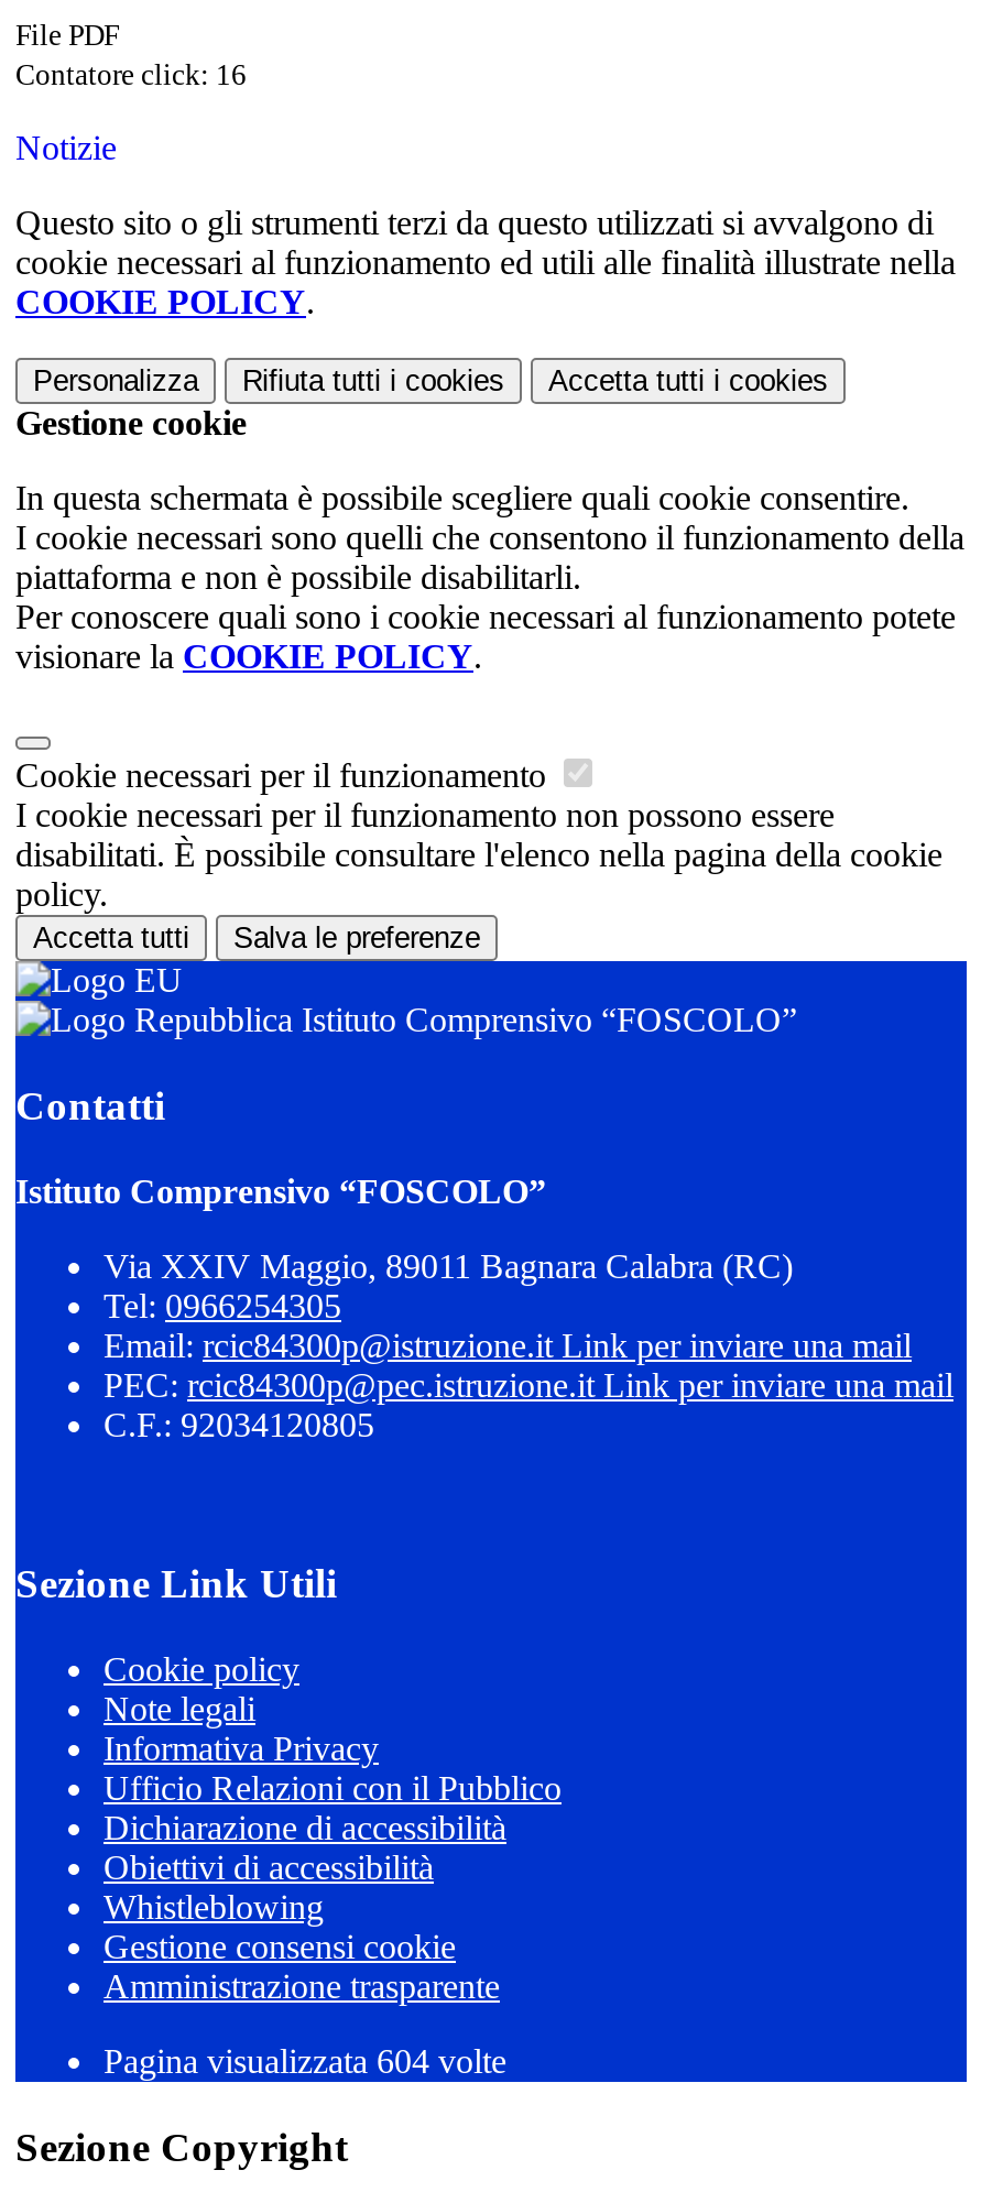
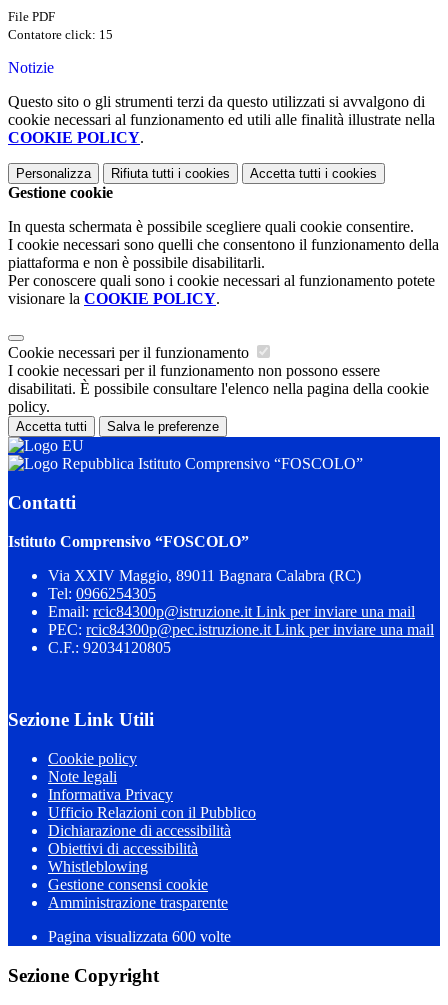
- Contatore click: 16
+ Contatore click: 15

- Pagina visualizzata 604 volte
+ Pagina visualizzata 600 volte
